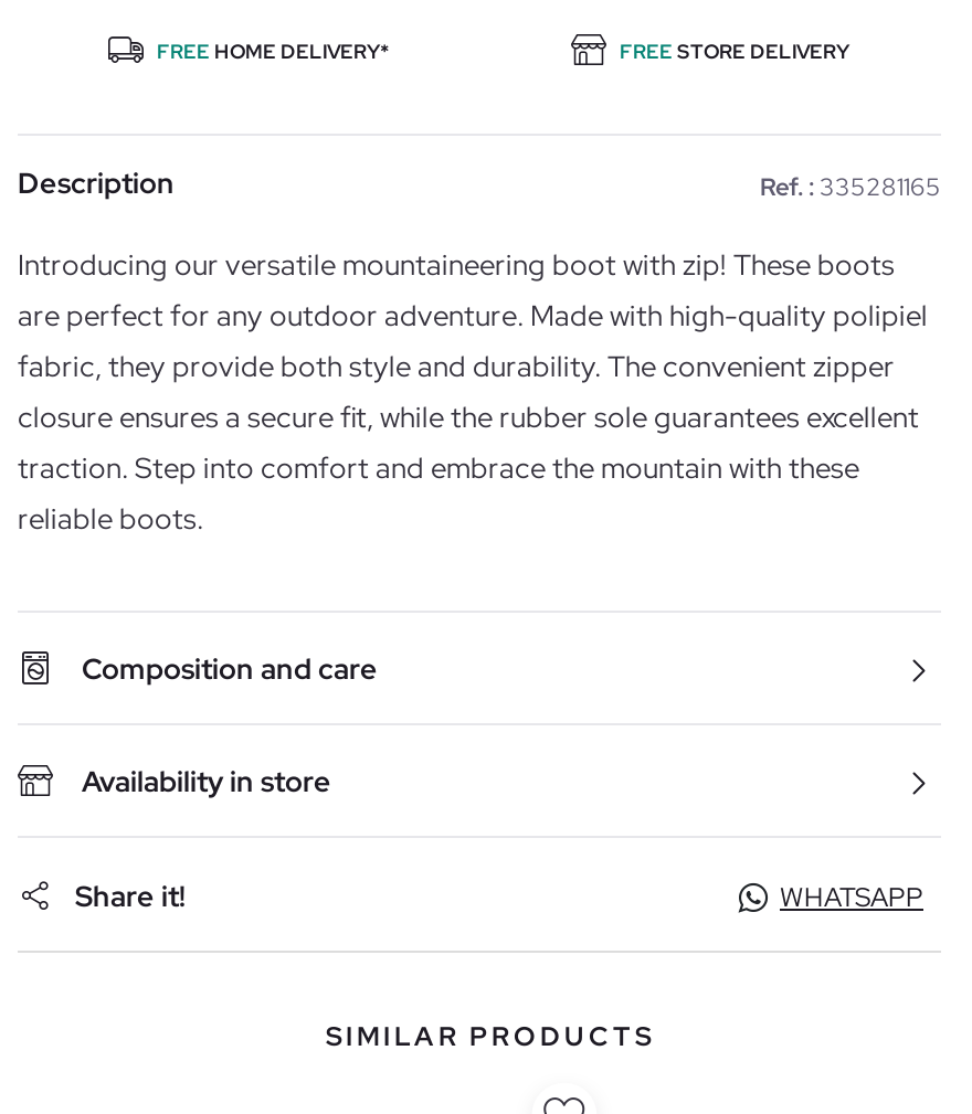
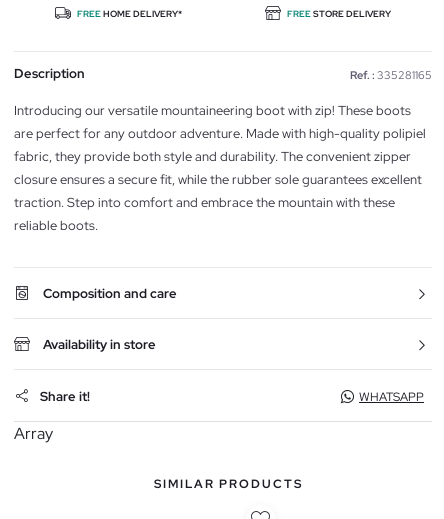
+ Array
